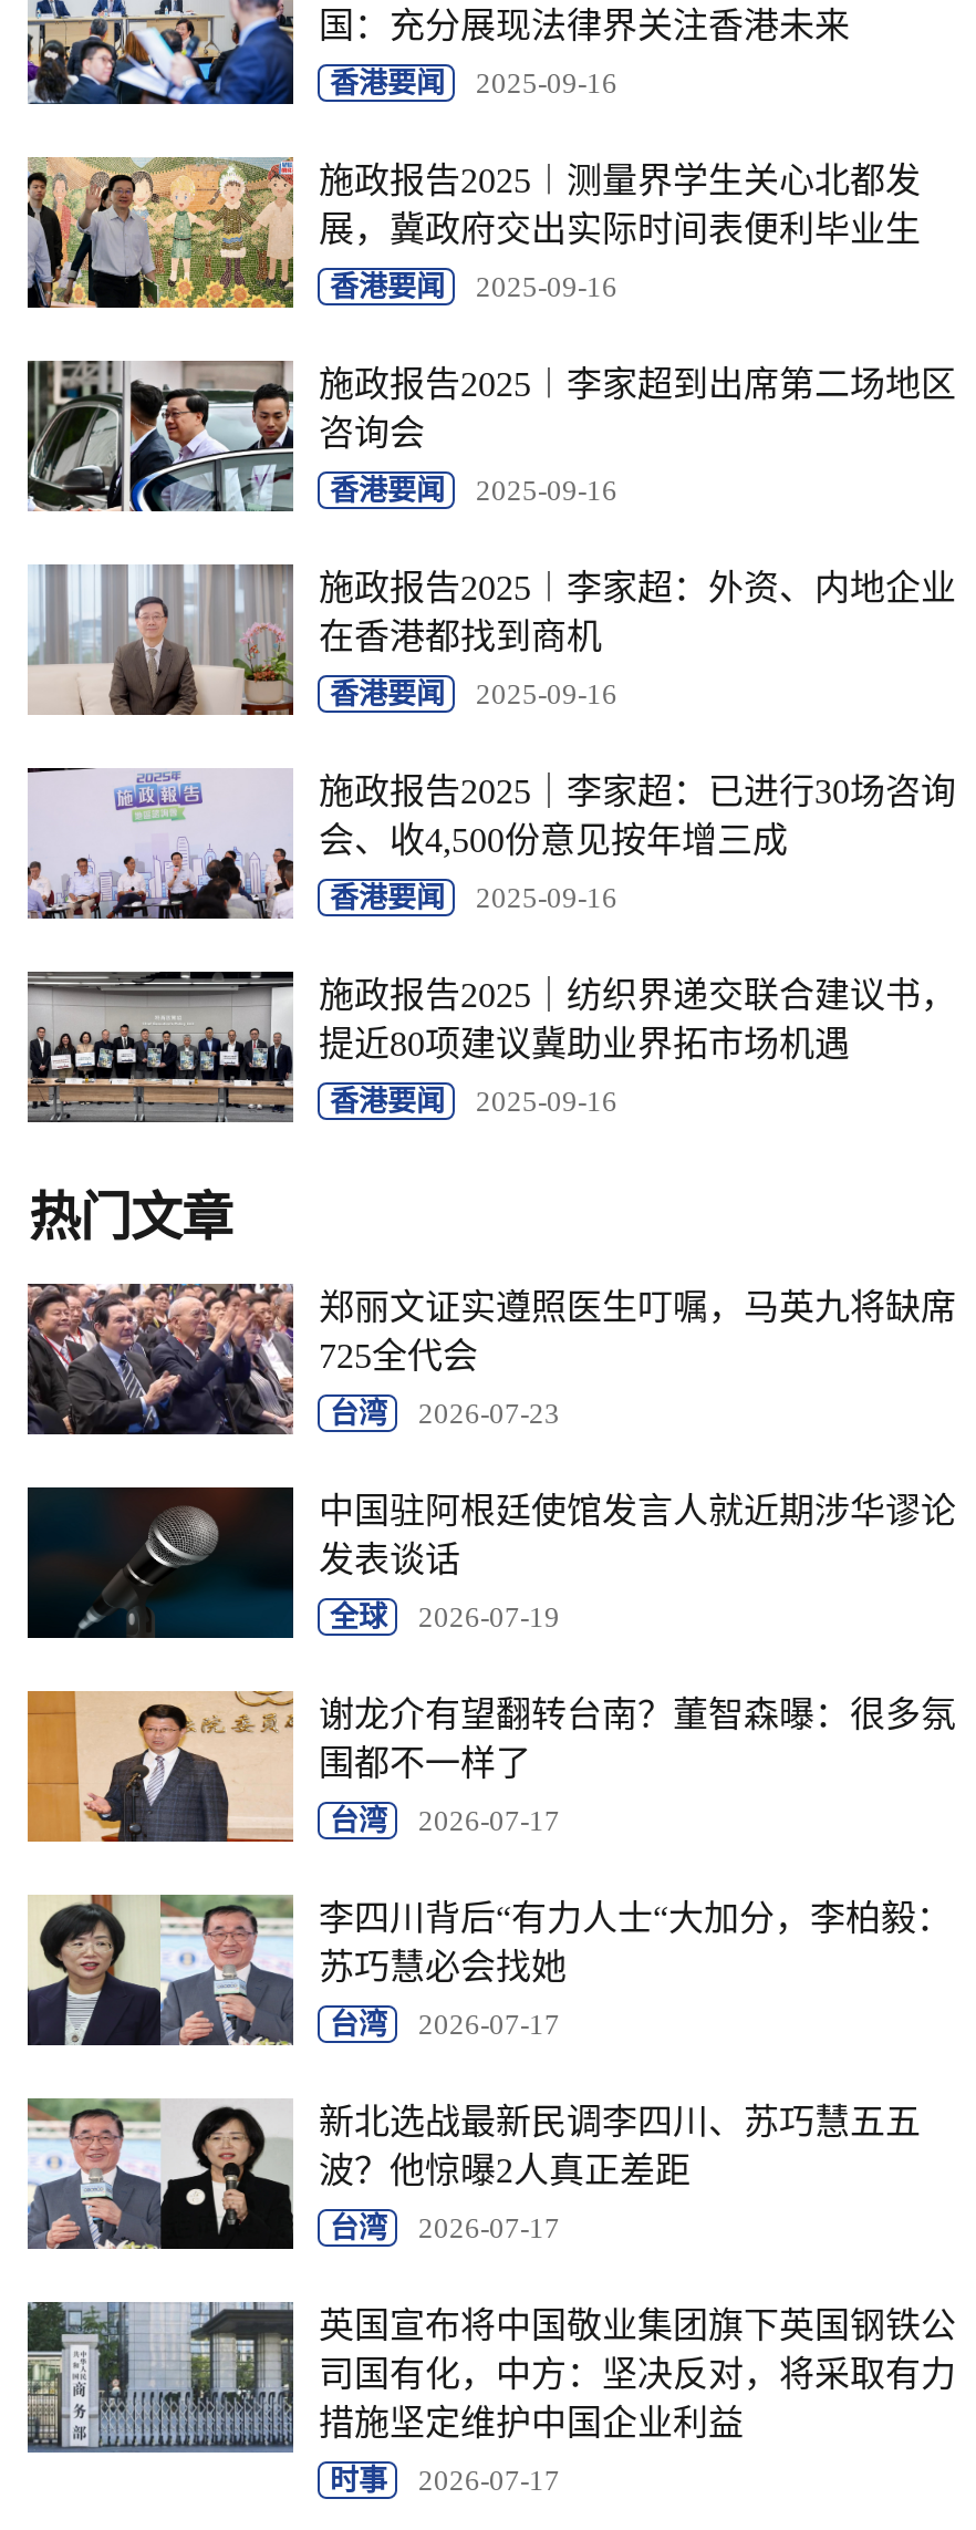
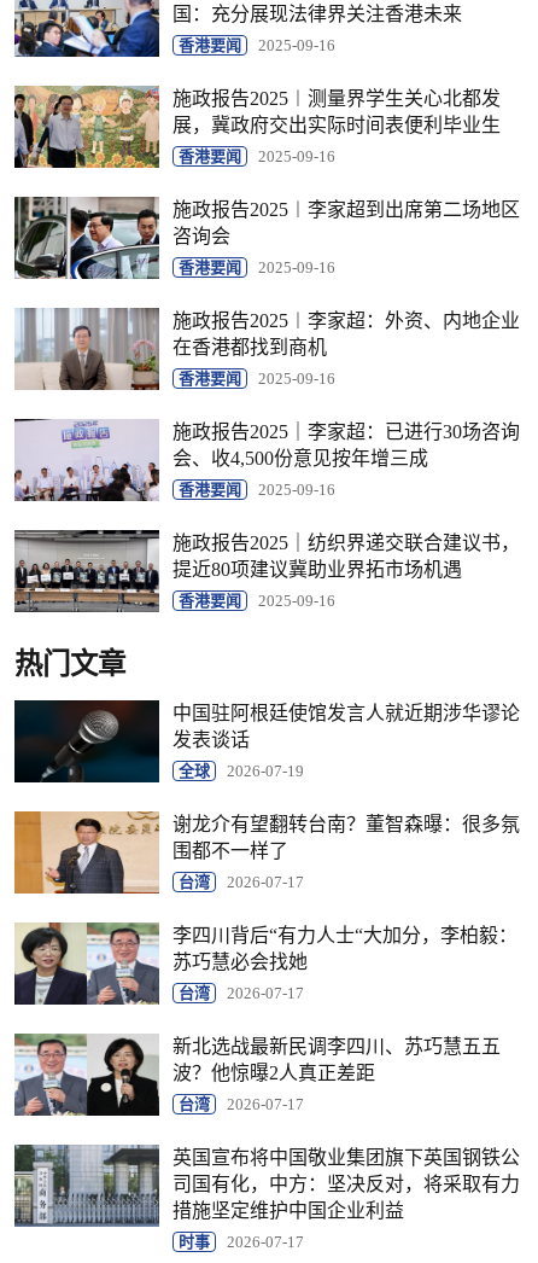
- [image]
- 郑丽文证实遵照医生叮嘱，马英九将缺席
- 725全代会
- 台湾
- 2026-07-23
